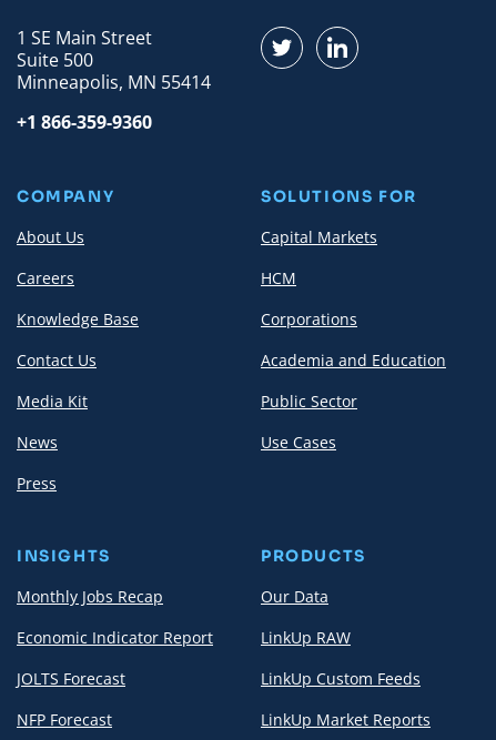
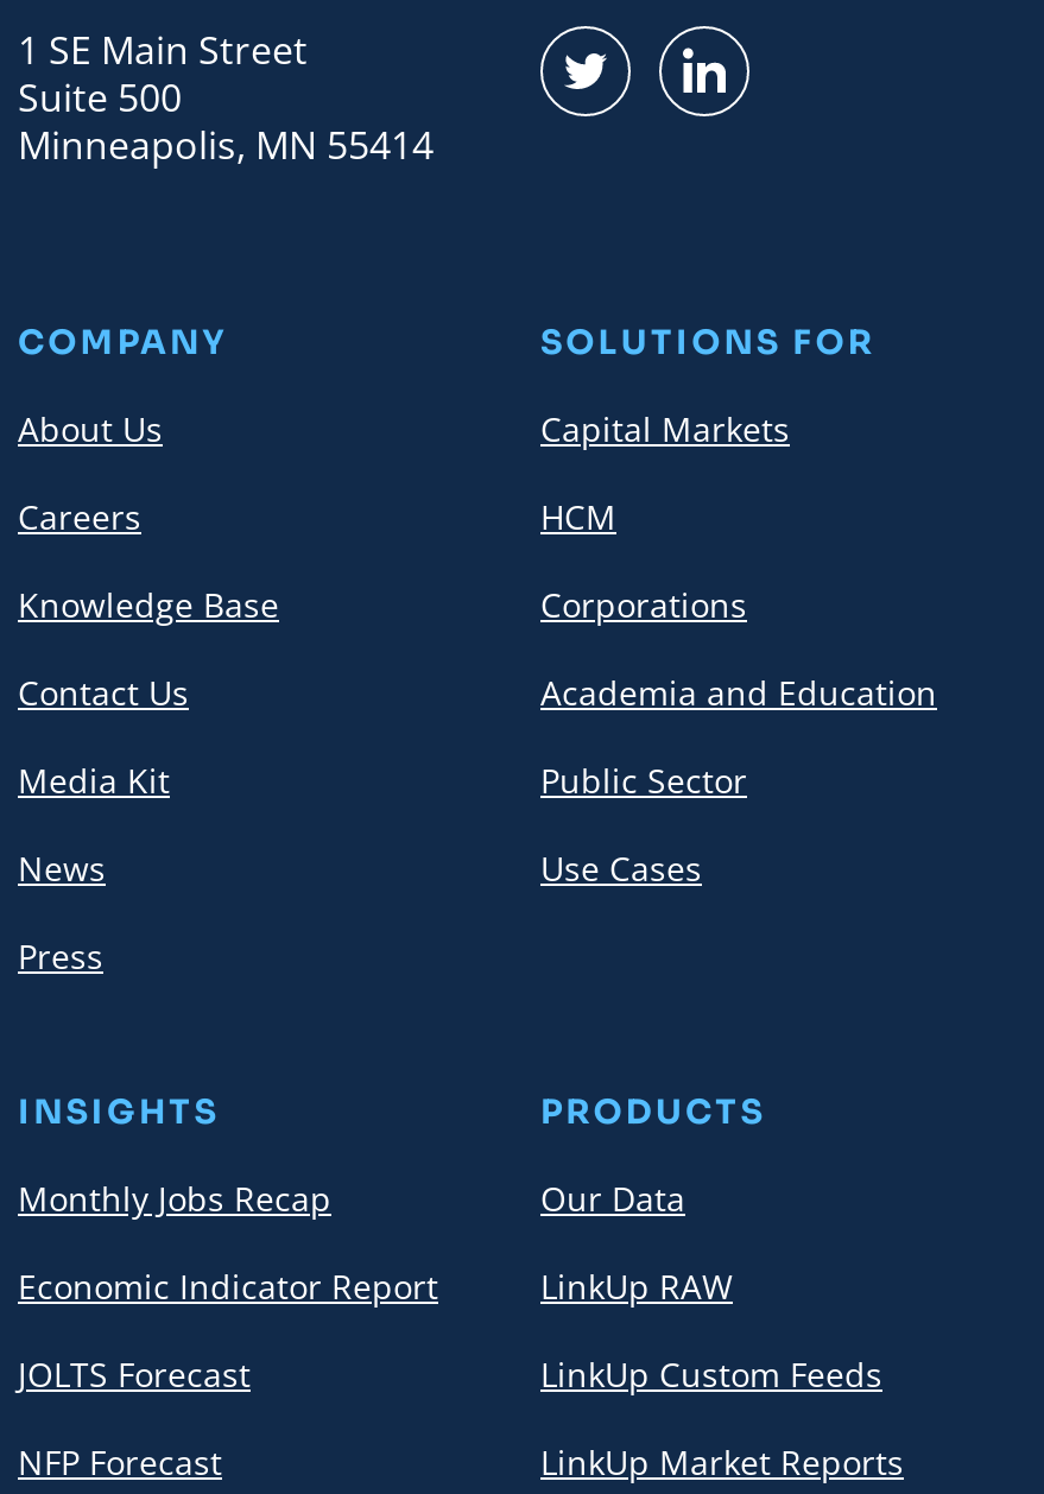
- +1 866-359-9360
